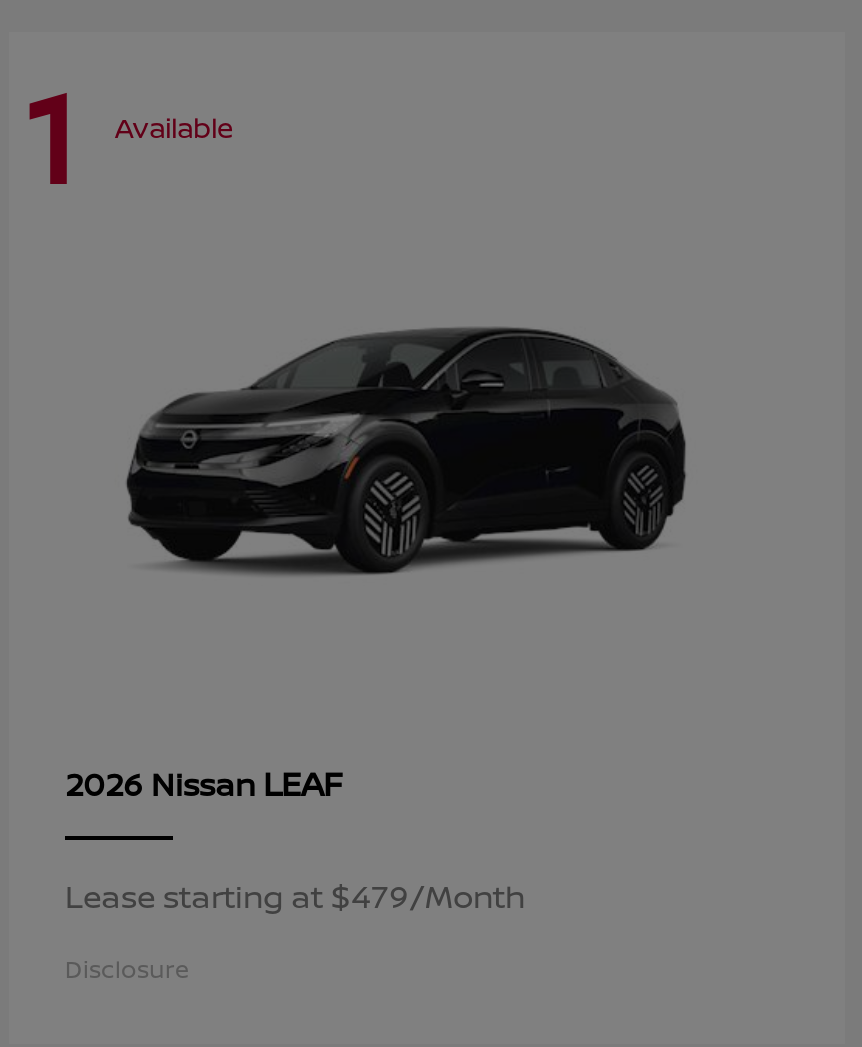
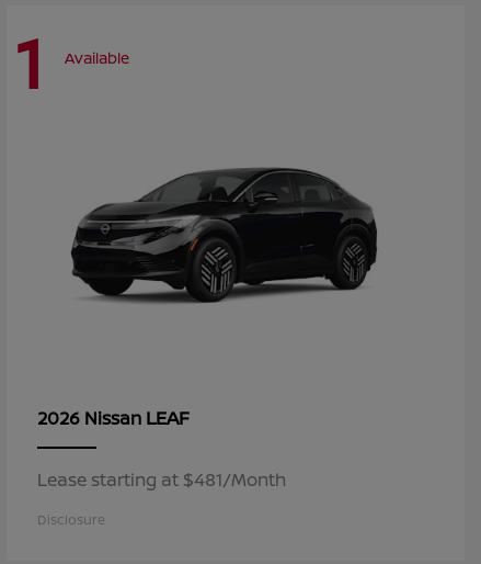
- Lease starting at $479/Month
+ Lease starting at $481/Month
